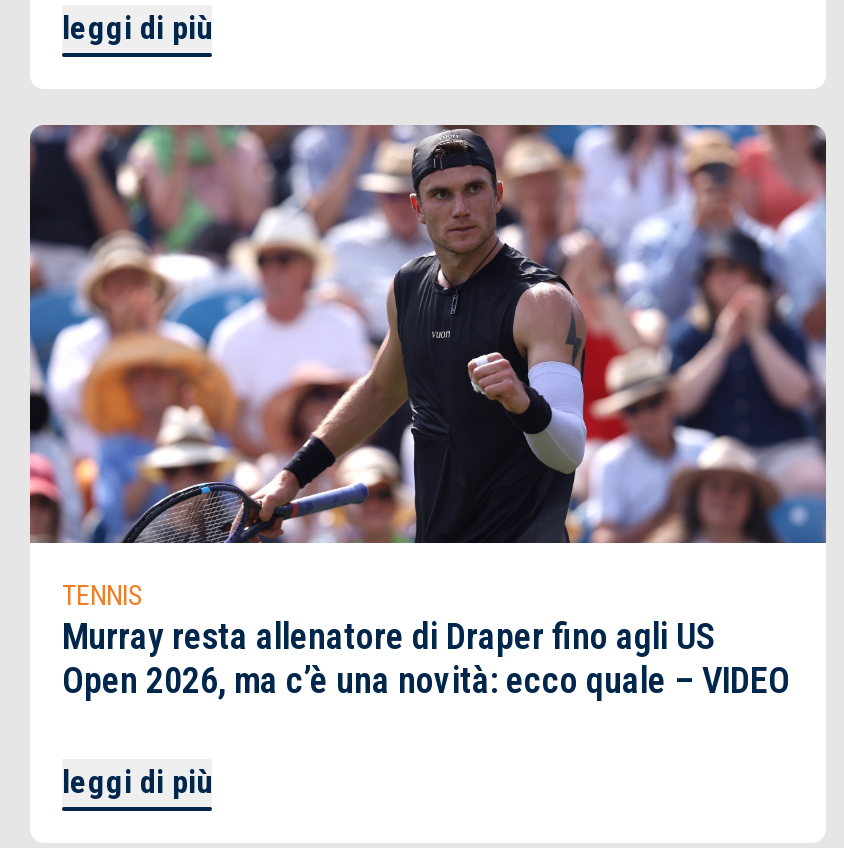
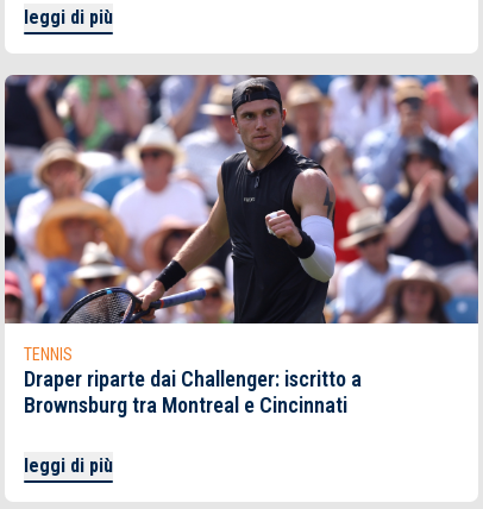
- Murray resta allenatore di Draper fino agli US
- Open 2026, ma c’è una novità: ecco quale – VIDEO
+ Draper riparte dai Challenger: iscritto a
+ Brownsburg tra Montreal e Cincinnati
